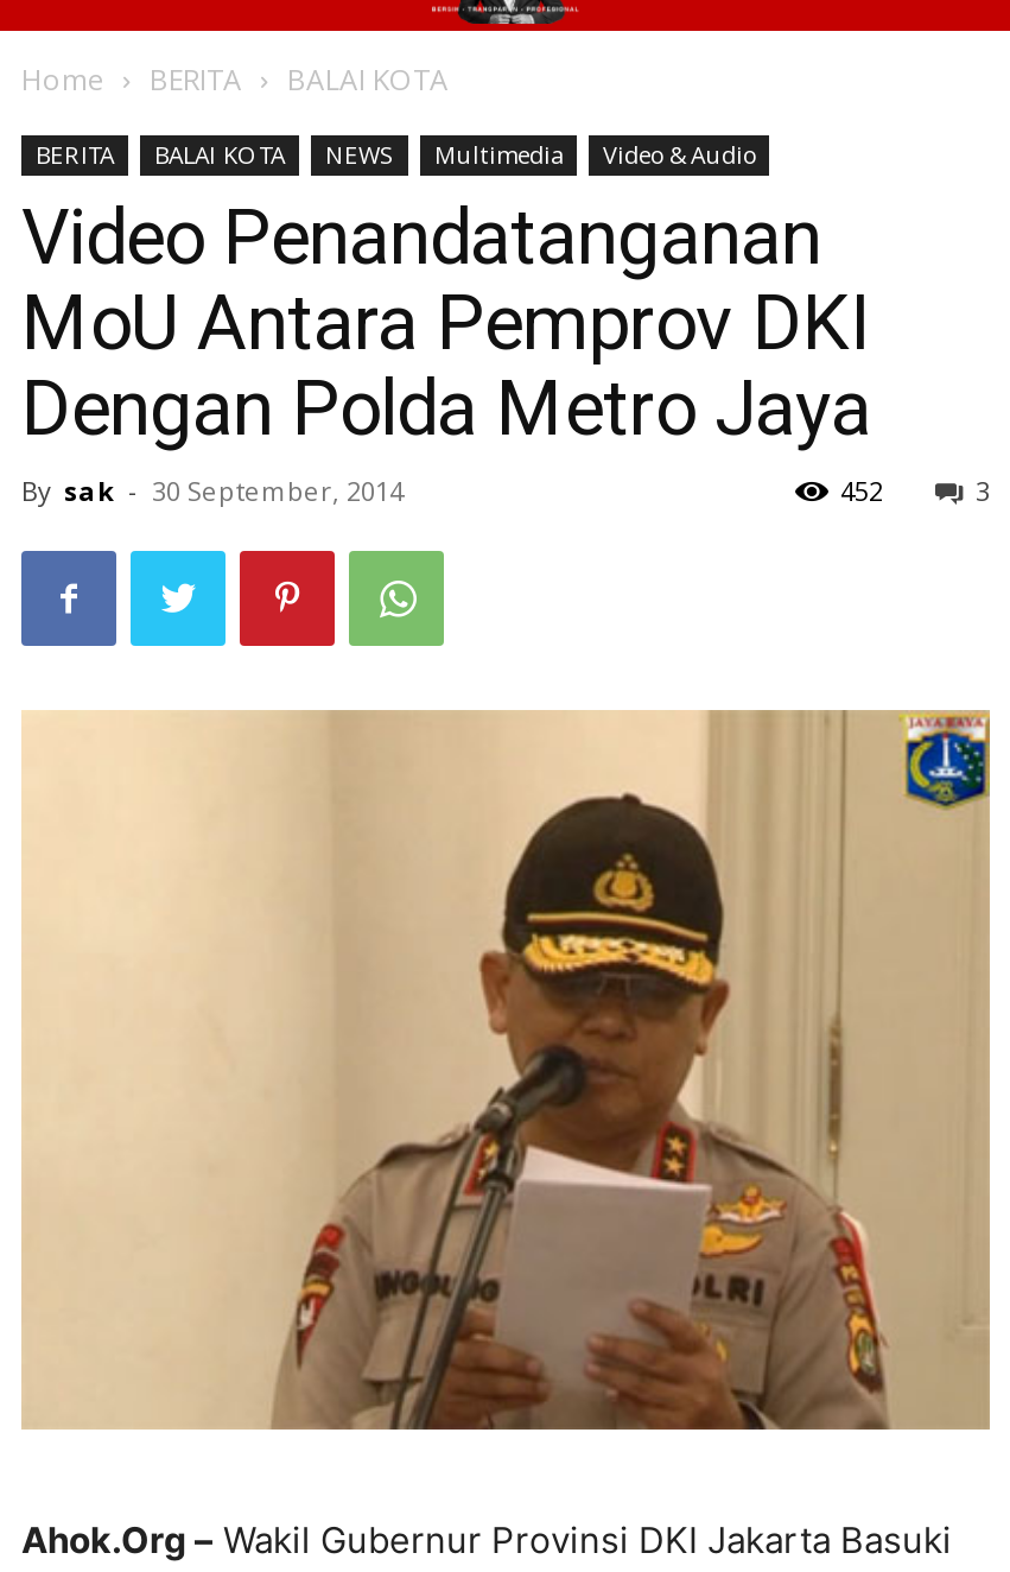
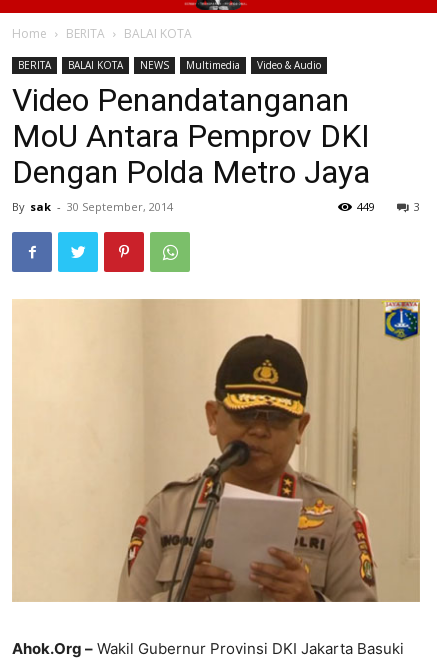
- 452
+ 449
